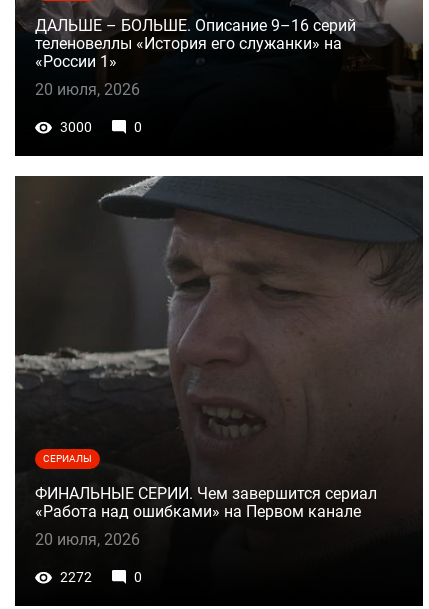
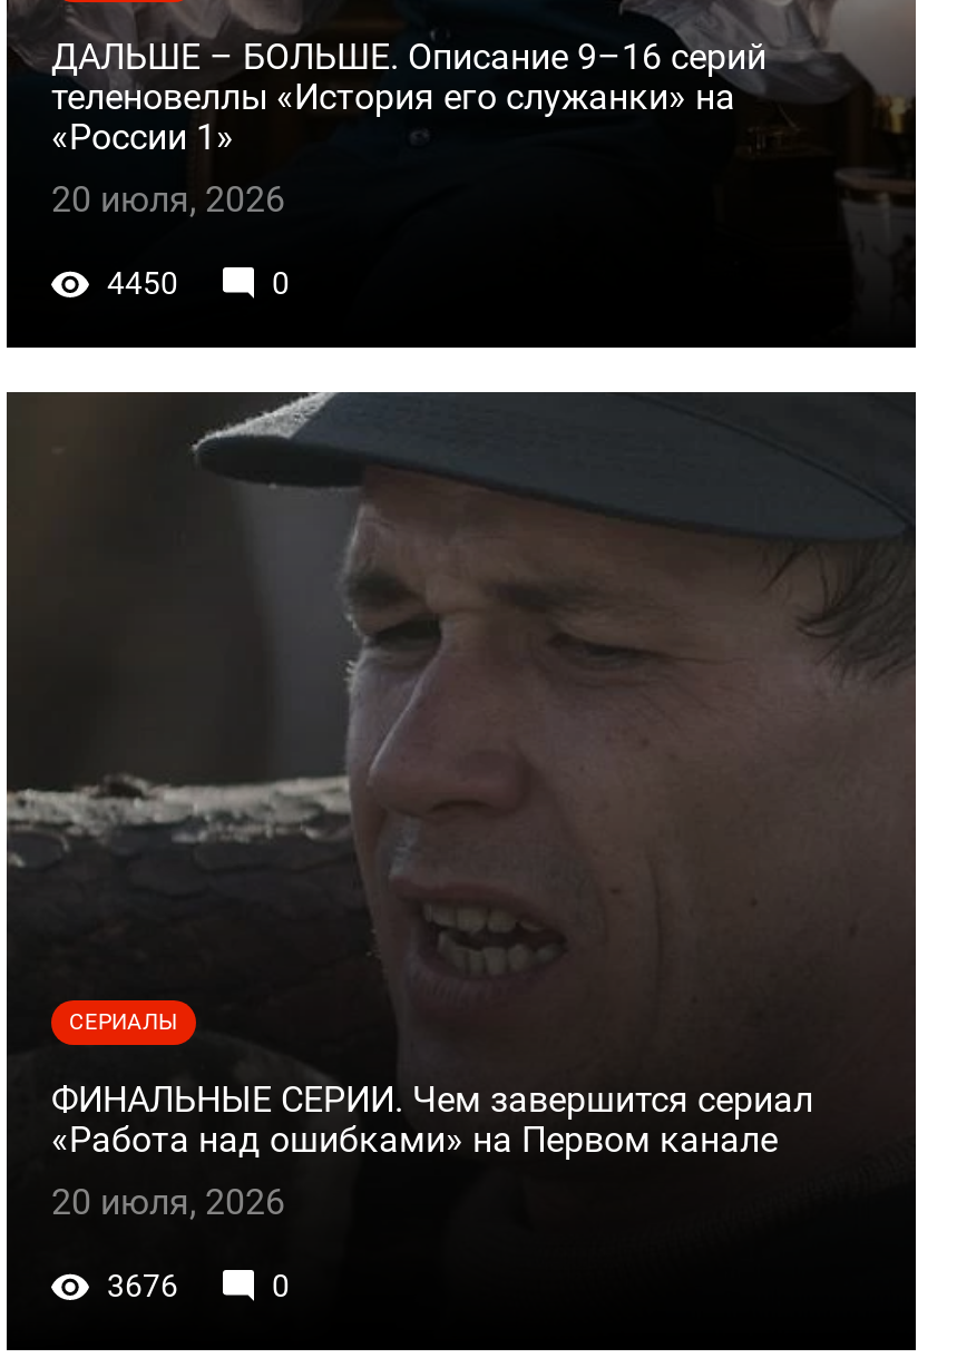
- 3000
+ 4450

- 2272
+ 3676
